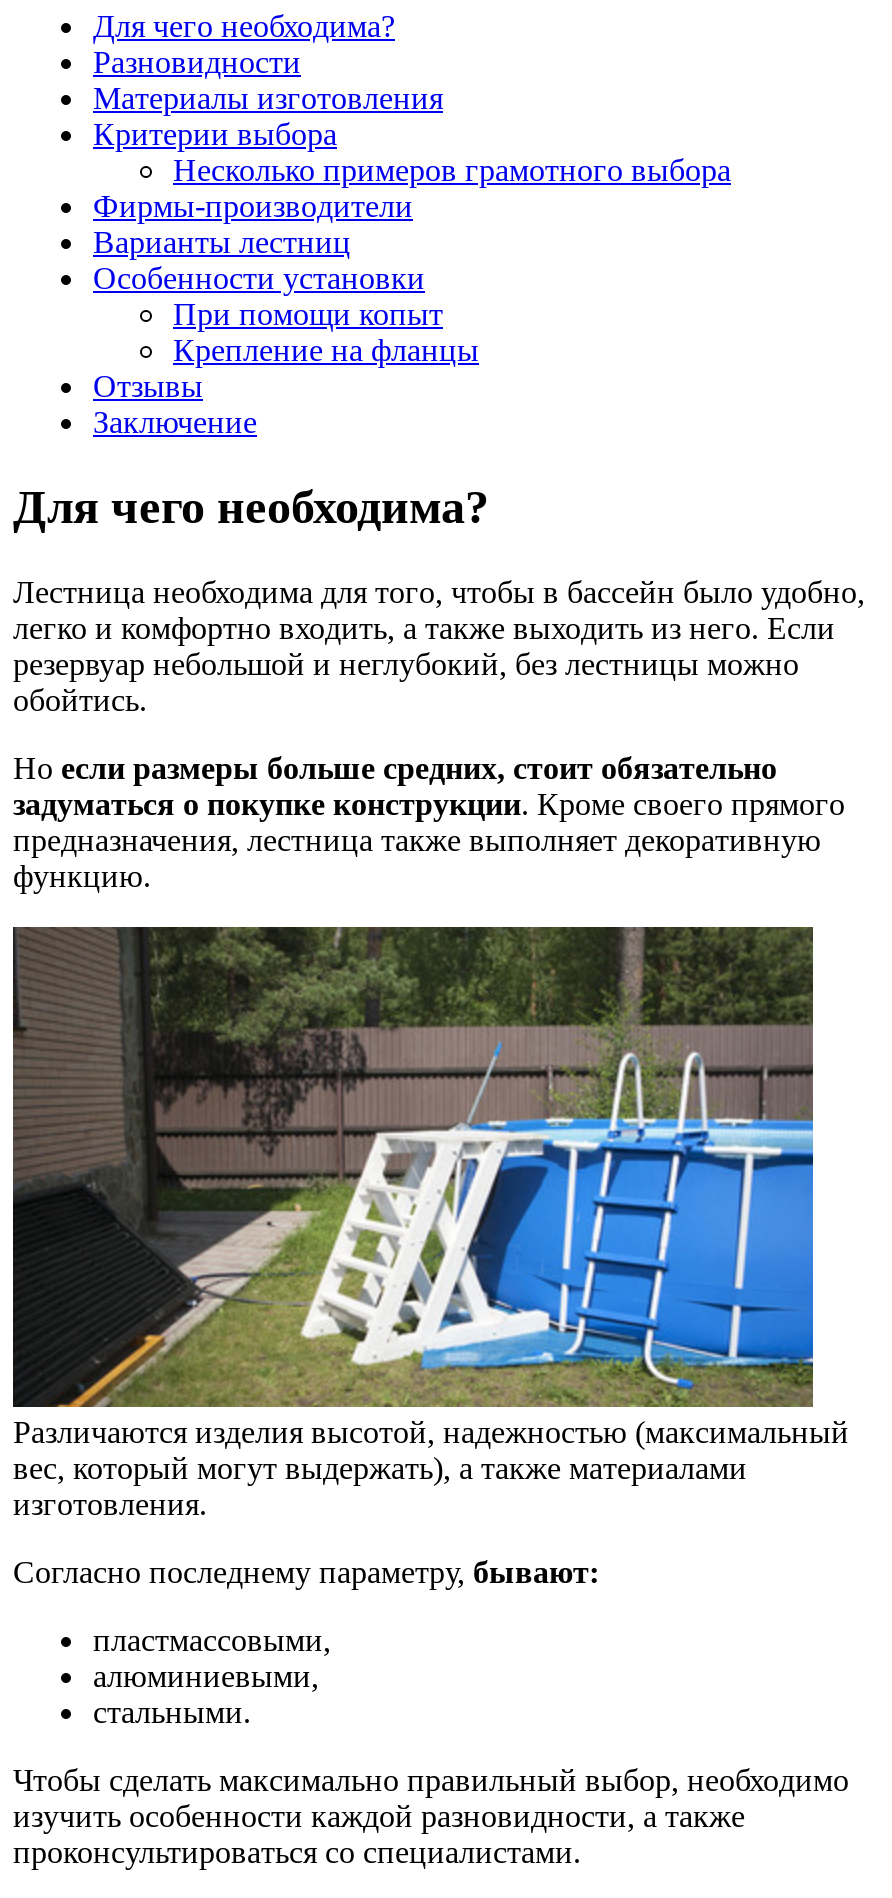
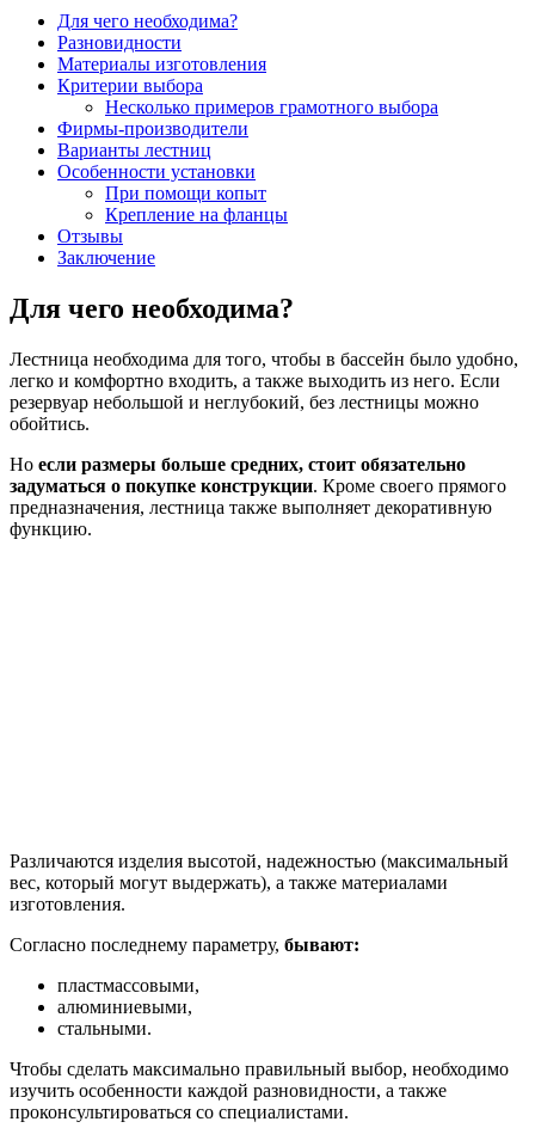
- [image]
